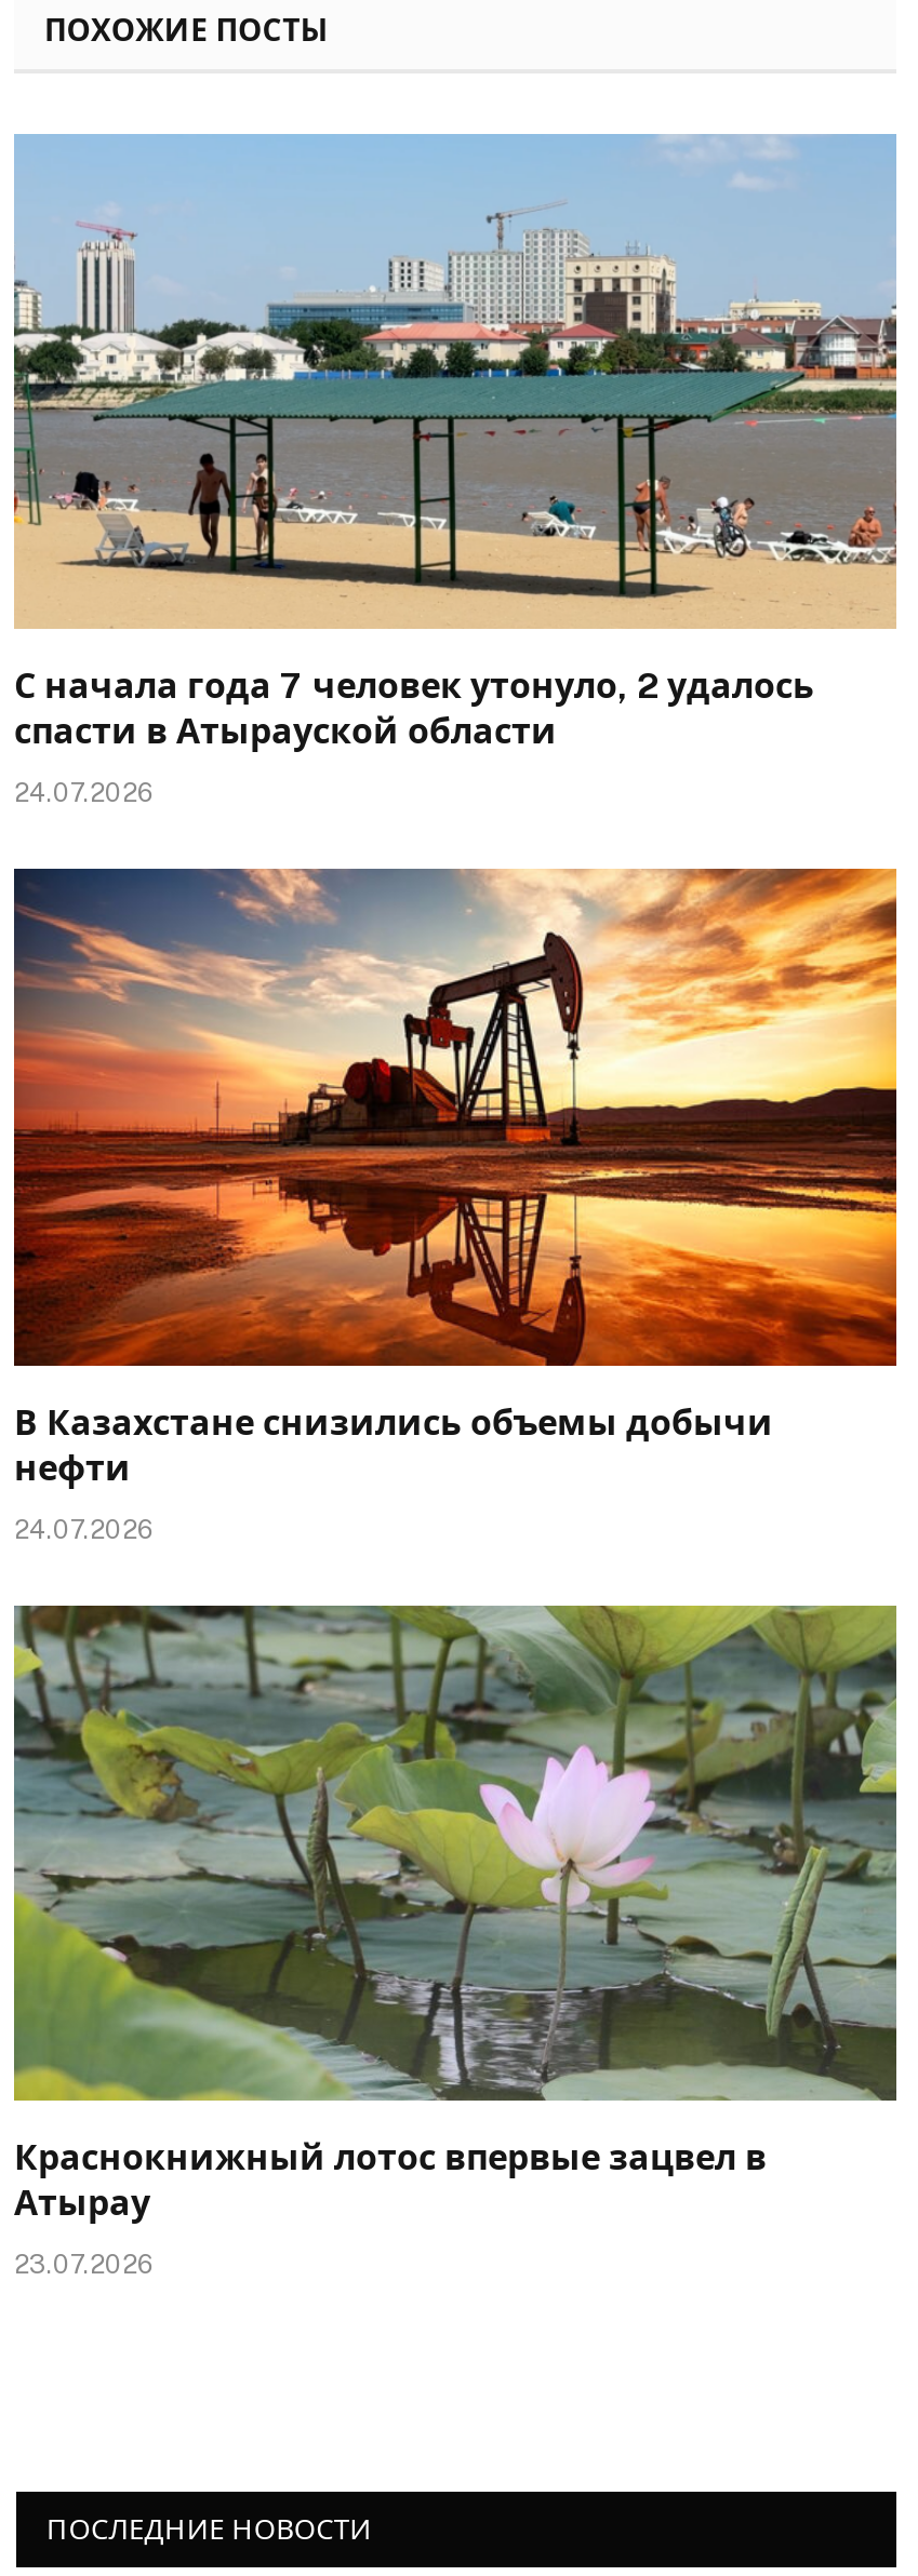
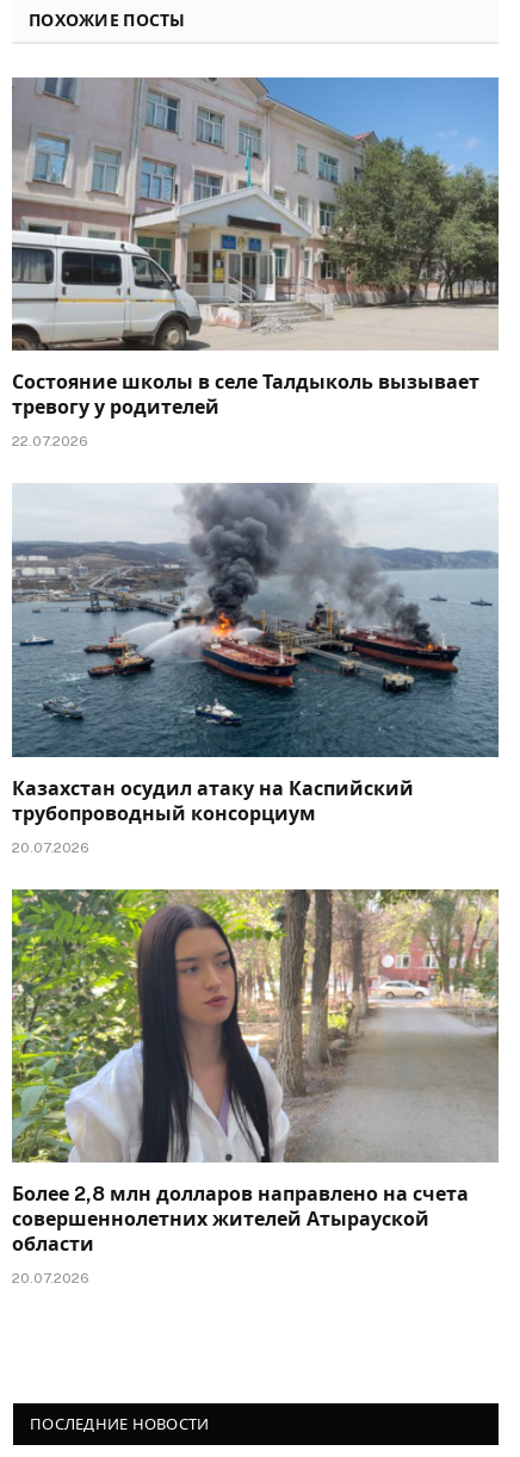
- [image]
- С начала года 7 человек утонуло, 2 удалось
- спасти в Атырауской области
+ [image]
+ Состояние школы в селе Талдыколь вызывает
+ тревогу у родителей

- 24.07.2026
+ 22.07.2026

- [image]
- В Казахстане снизились объемы добычи
- нефти
+ [image]
+ Казахстан осудил атаку на Каспийский
+ трубопроводный консорциум

- 24.07.2026
+ 20.07.2026

- [image]
- Краснокнижный лотос впервые зацвел в
- Атырау
+ [image]
+ Более 2,8 млн долларов направлено на счета
+ совершеннолетних жителей Атырауской
+ области

- 23.07.2026
+ 20.07.2026
